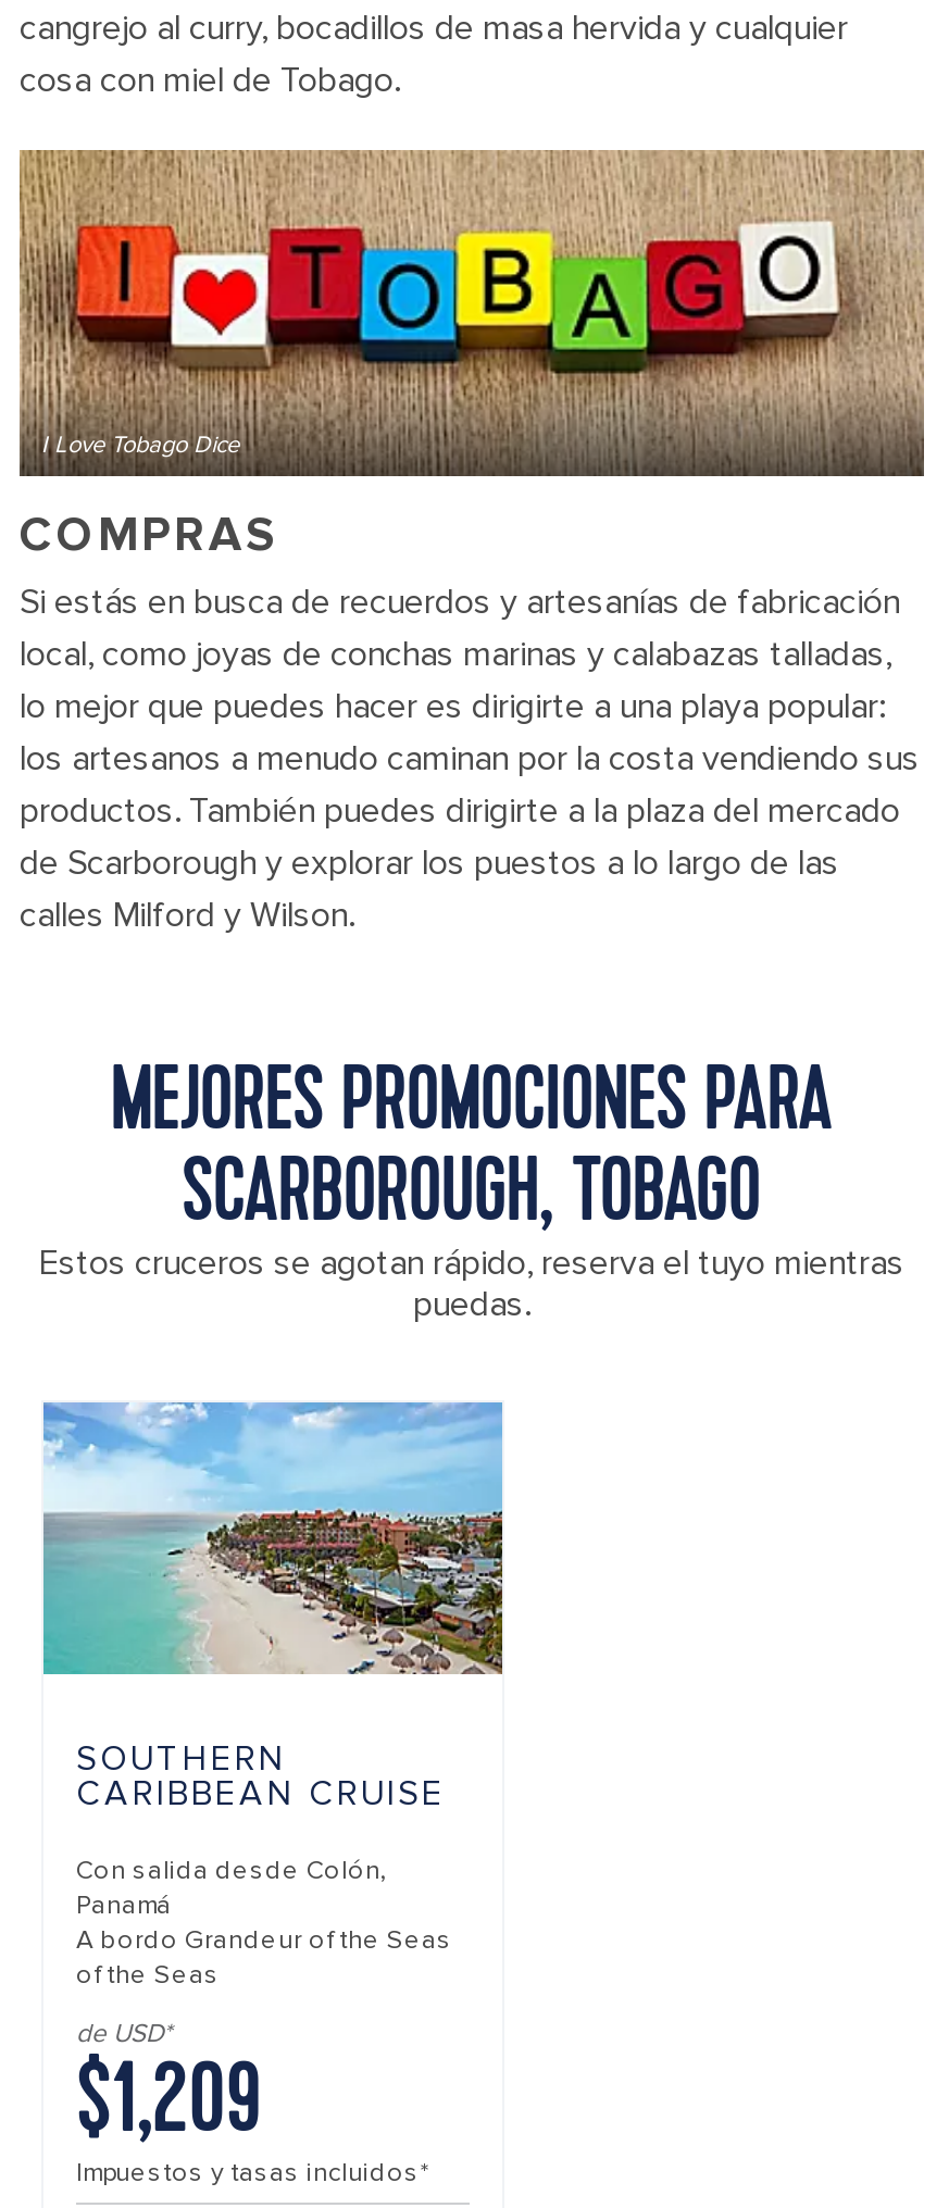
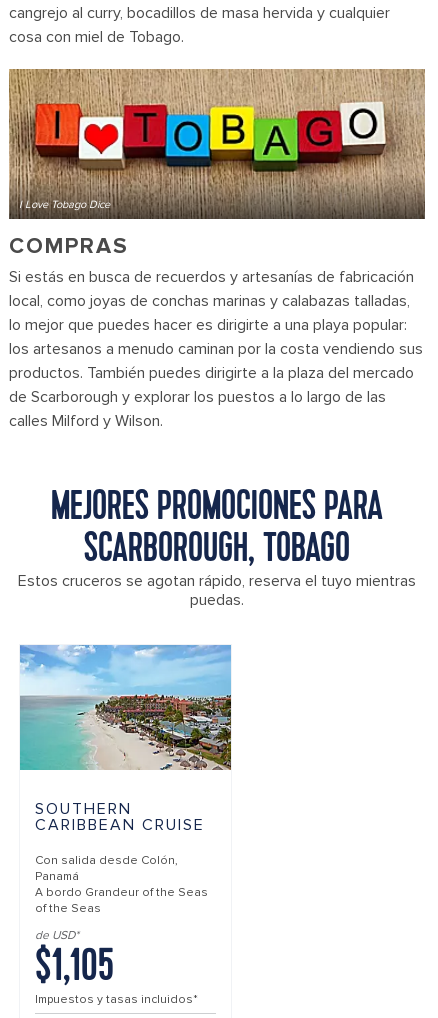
- $1,209
+ $1,105
